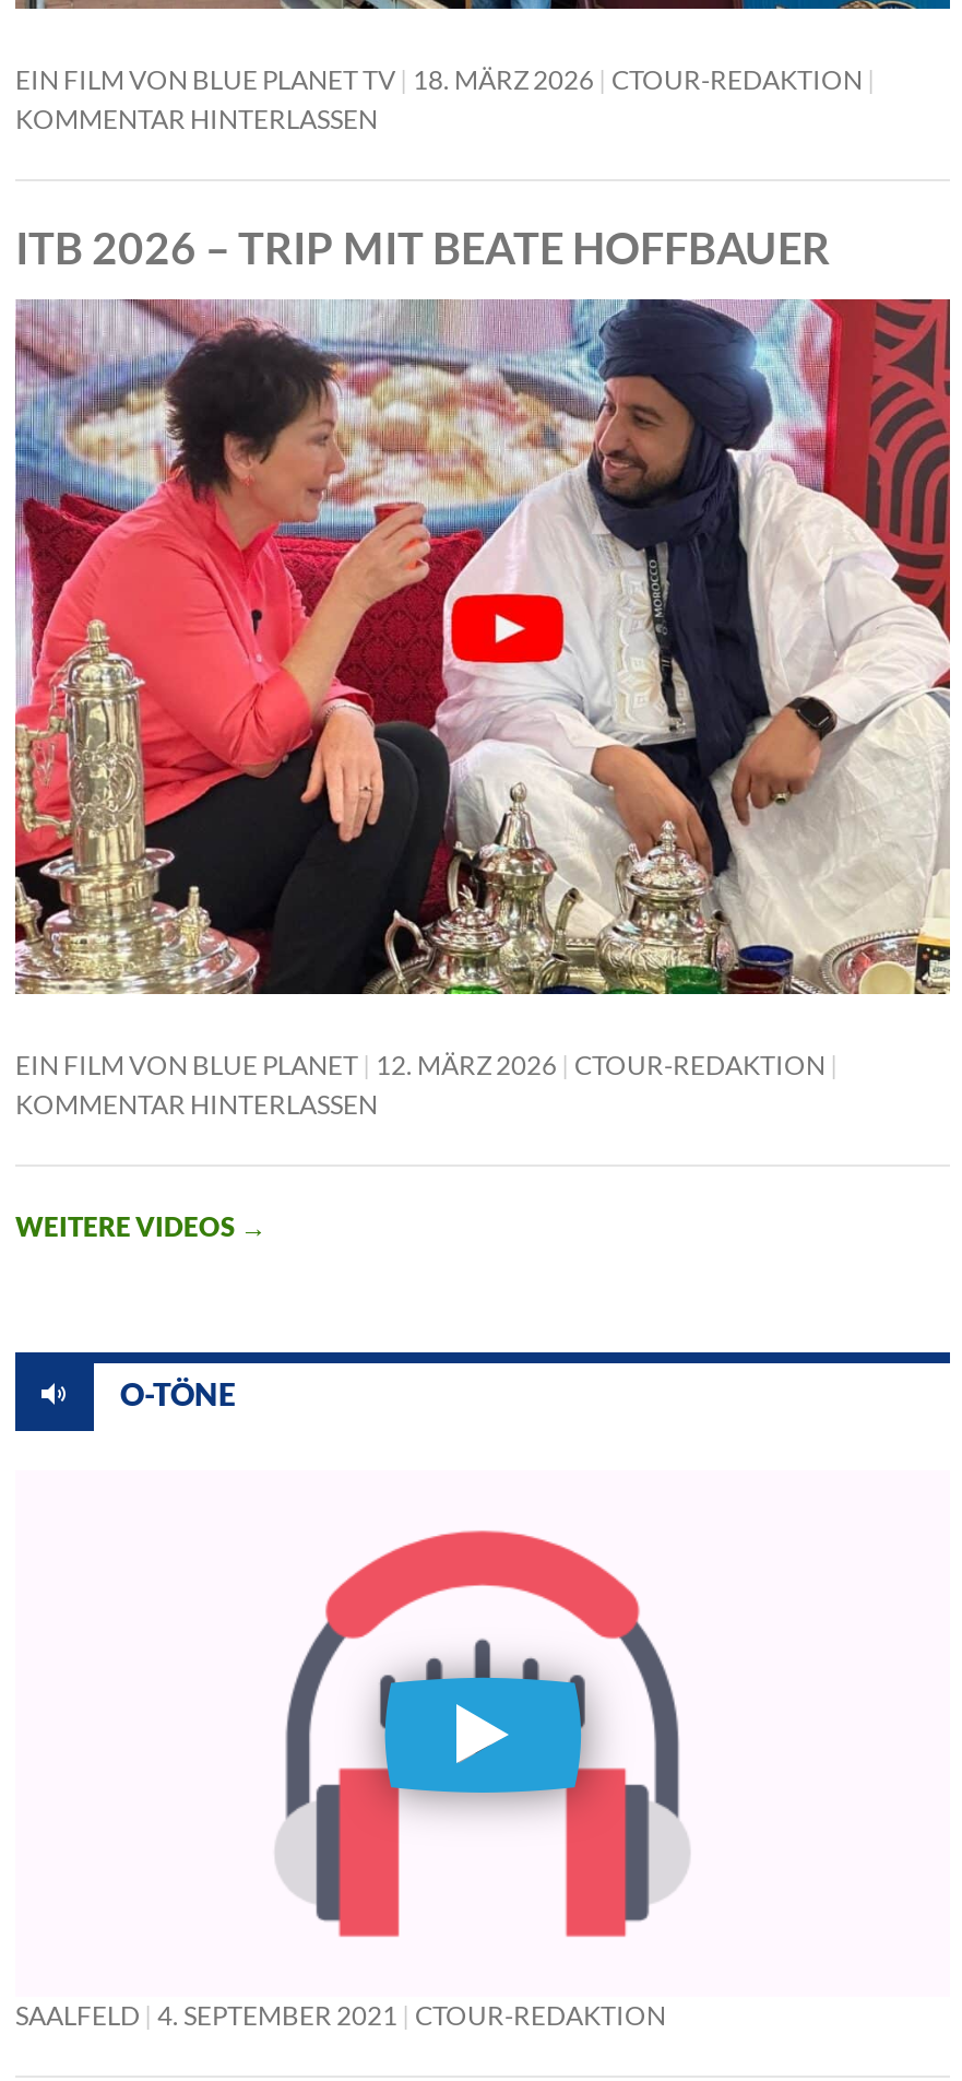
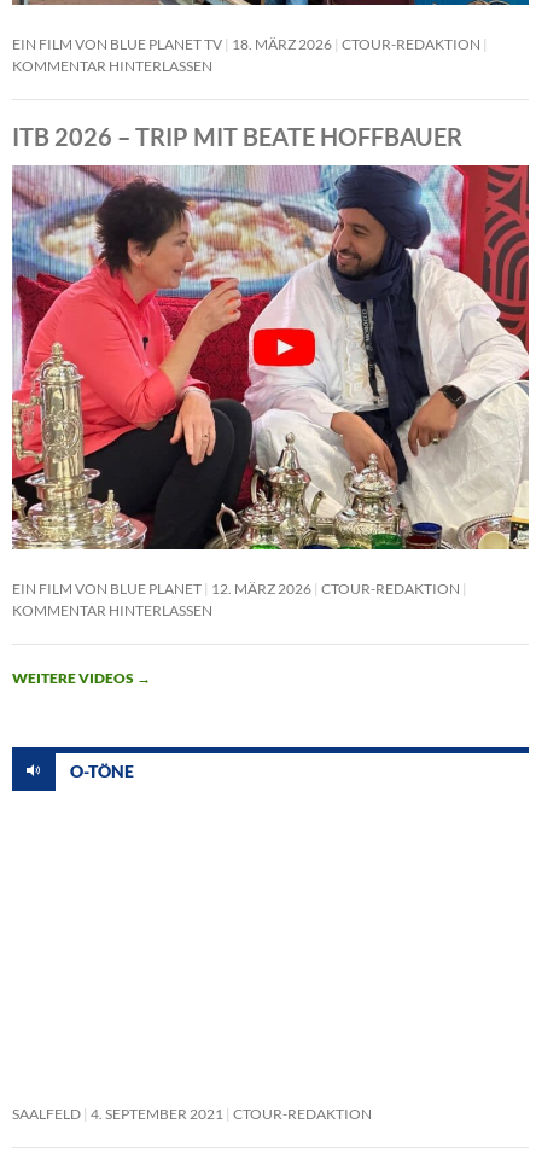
- [image]
